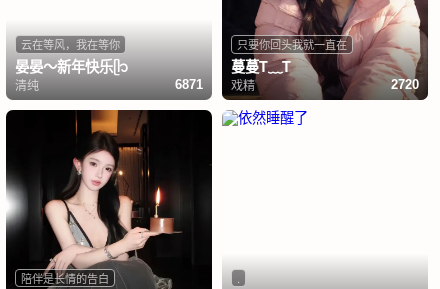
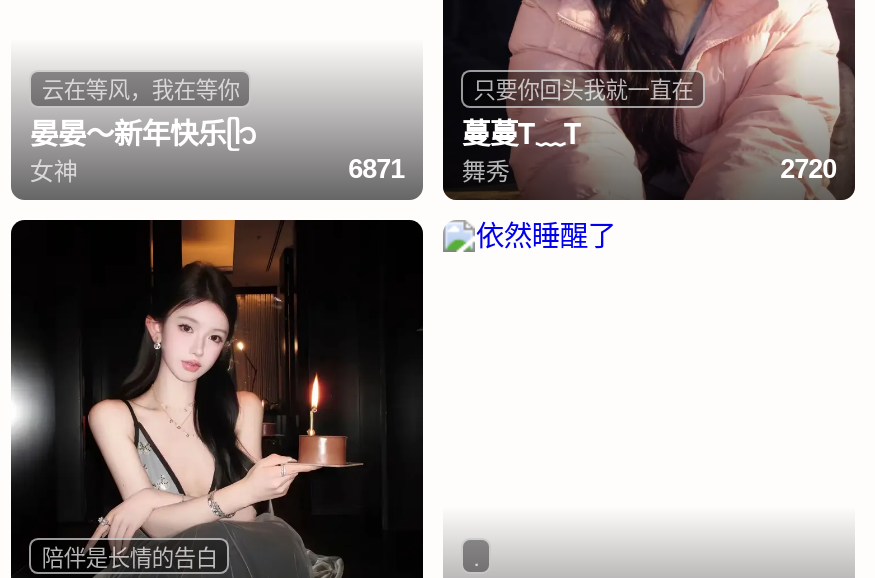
- 清纯
+ 女神

- 戏精
+ 舞秀
